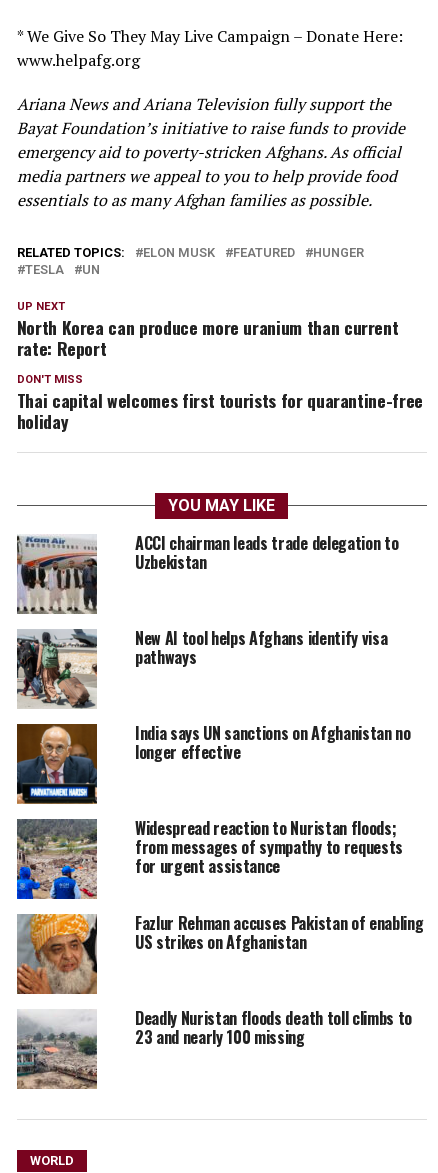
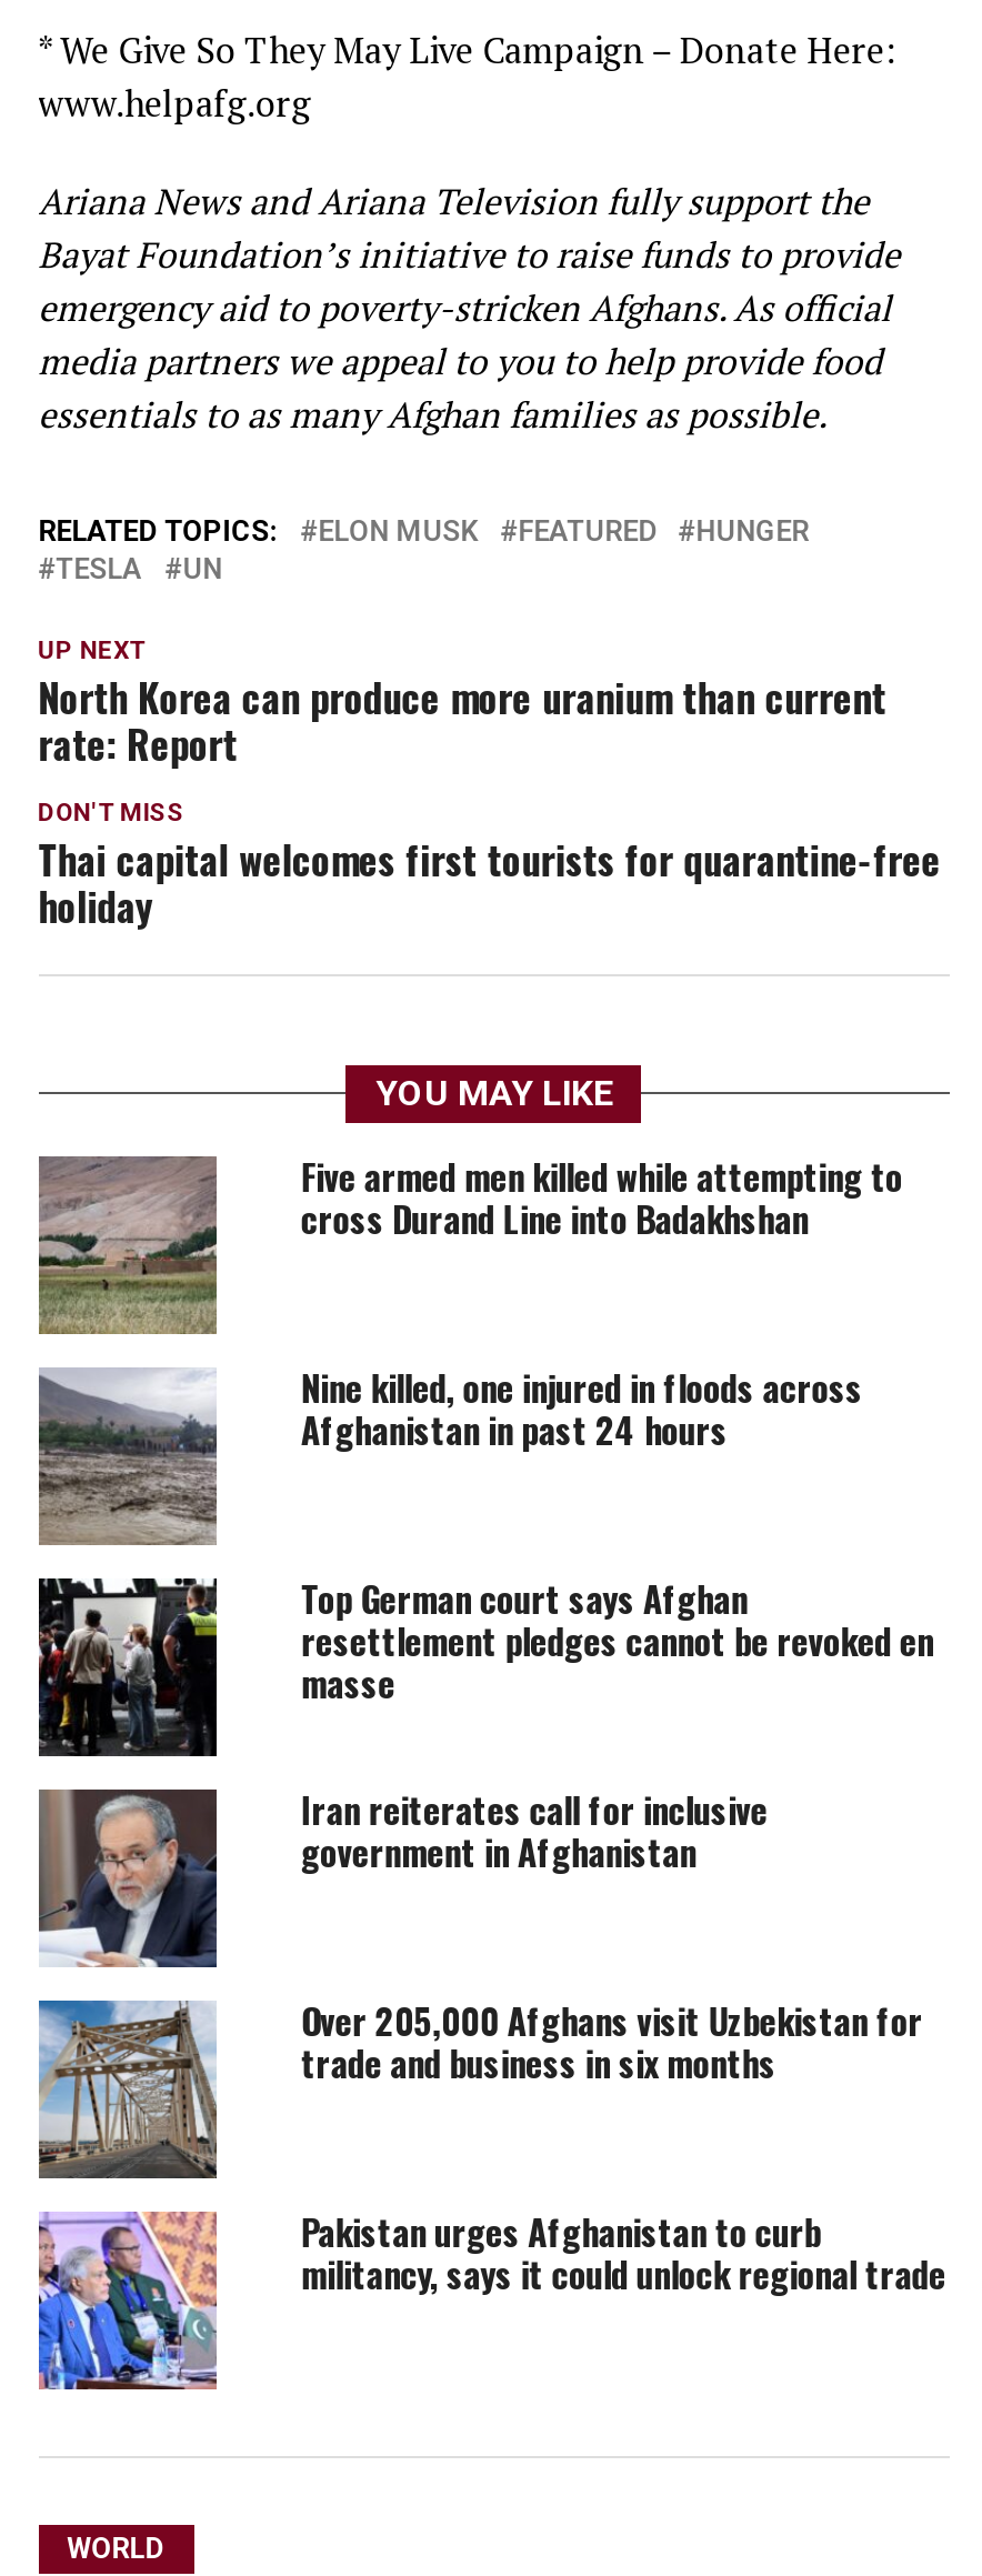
- [image]
- ACCI chairman leads trade delegation to
- Uzbekistan
+ [image]
+ Five armed men killed while attempting to
+ cross Durand Line into Badakhshan

- [image]
- New AI tool helps Afghans identify visa
- pathways
+ [image]
+ Nine killed, one injured in floods across
+ Afghanistan in past 24 hours

- [image]
- India says UN sanctions on Afghanistan no
- longer effective
+ [image]
+ Top German court says Afghan
+ resettlement pledges cannot be revoked en
+ masse

- [image]
- Widespread reaction to Nuristan floods;
- from messages of sympathy to requests
- for urgent assistance
+ [image]
+ Iran reiterates call for inclusive
+ government in Afghanistan

- [image]
- Fazlur Rehman accuses Pakistan of enabling
- US strikes on Afghanistan
+ [image]
+ Over 205,000 Afghans visit Uzbekistan for
+ trade and business in six months

- [image]
- Deadly Nuristan floods death toll climbs to
- 23 and nearly 100 missing
+ [image]
+ Pakistan urges Afghanistan to curb
+ militancy, says it could unlock regional trade
